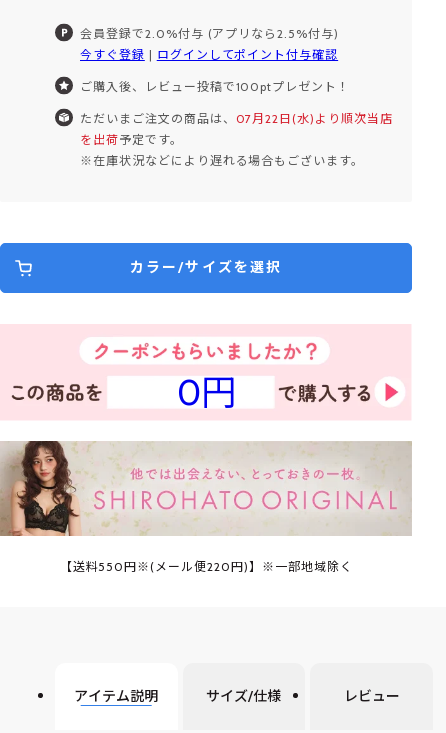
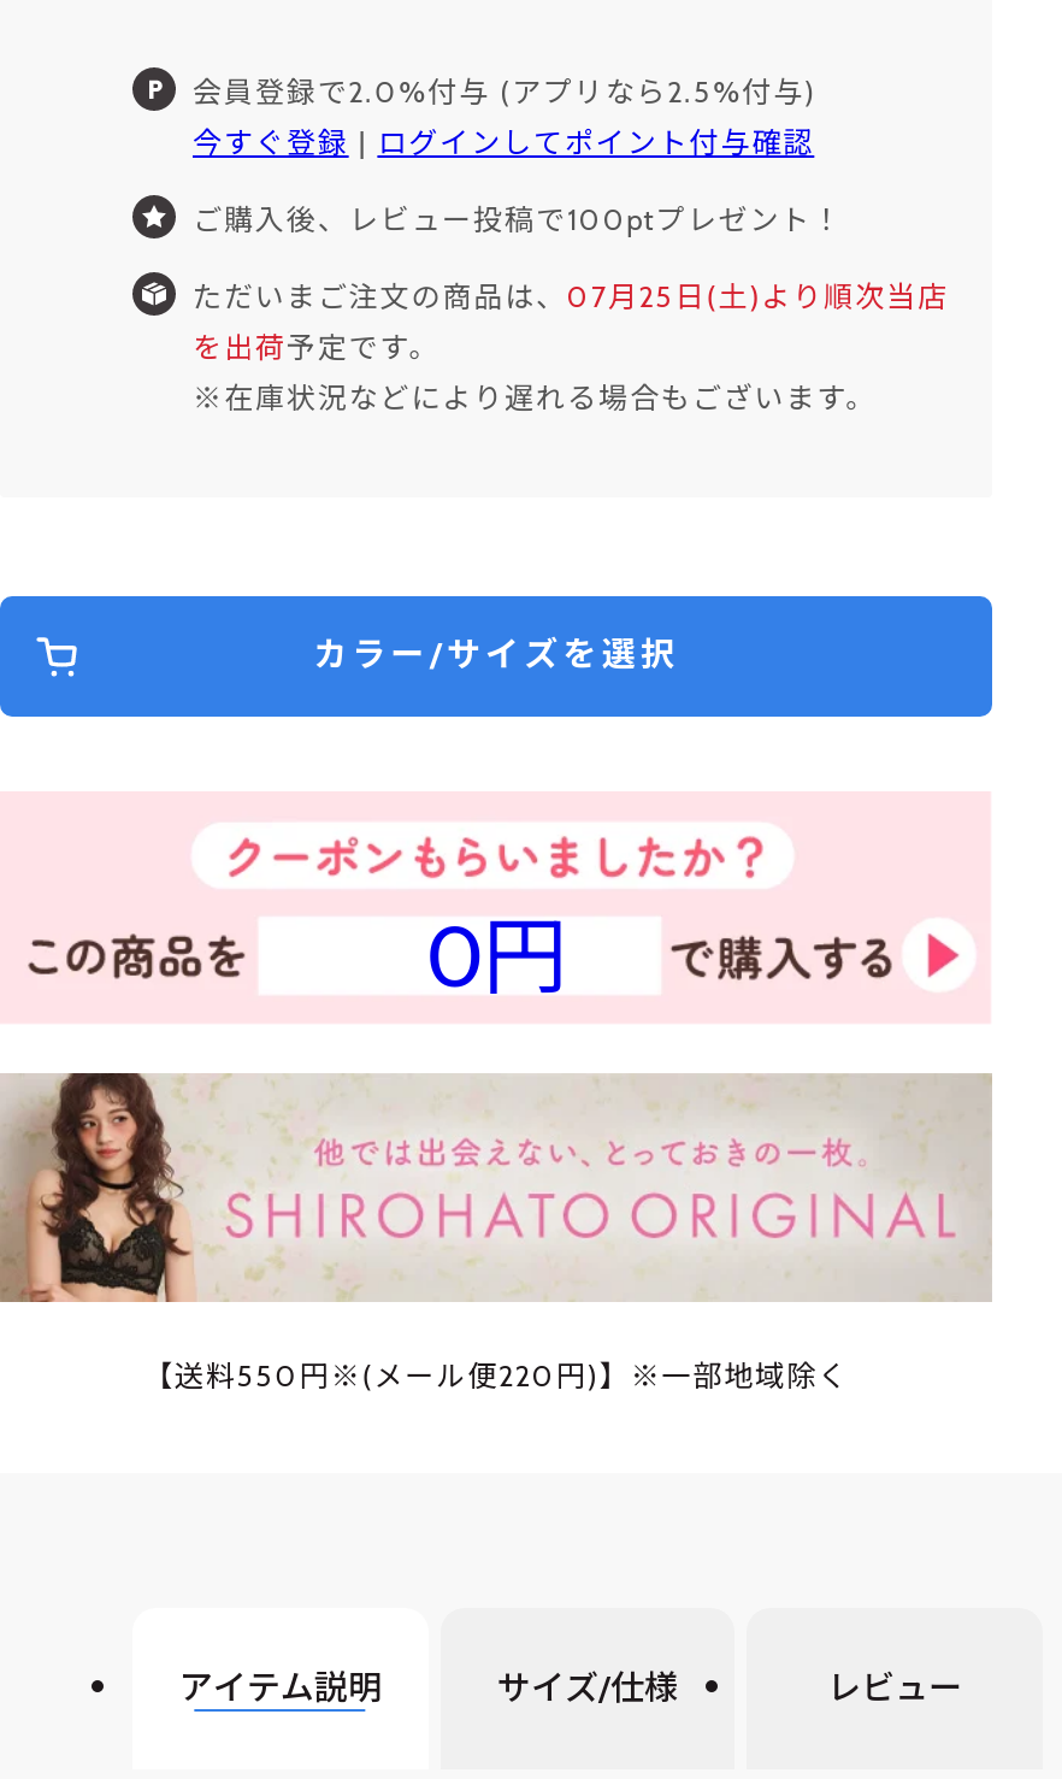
- ただいまご注文の商品は、07月22日(水)より順次当店
+ ただいまご注文の商品は、07月25日(土)より順次当店
